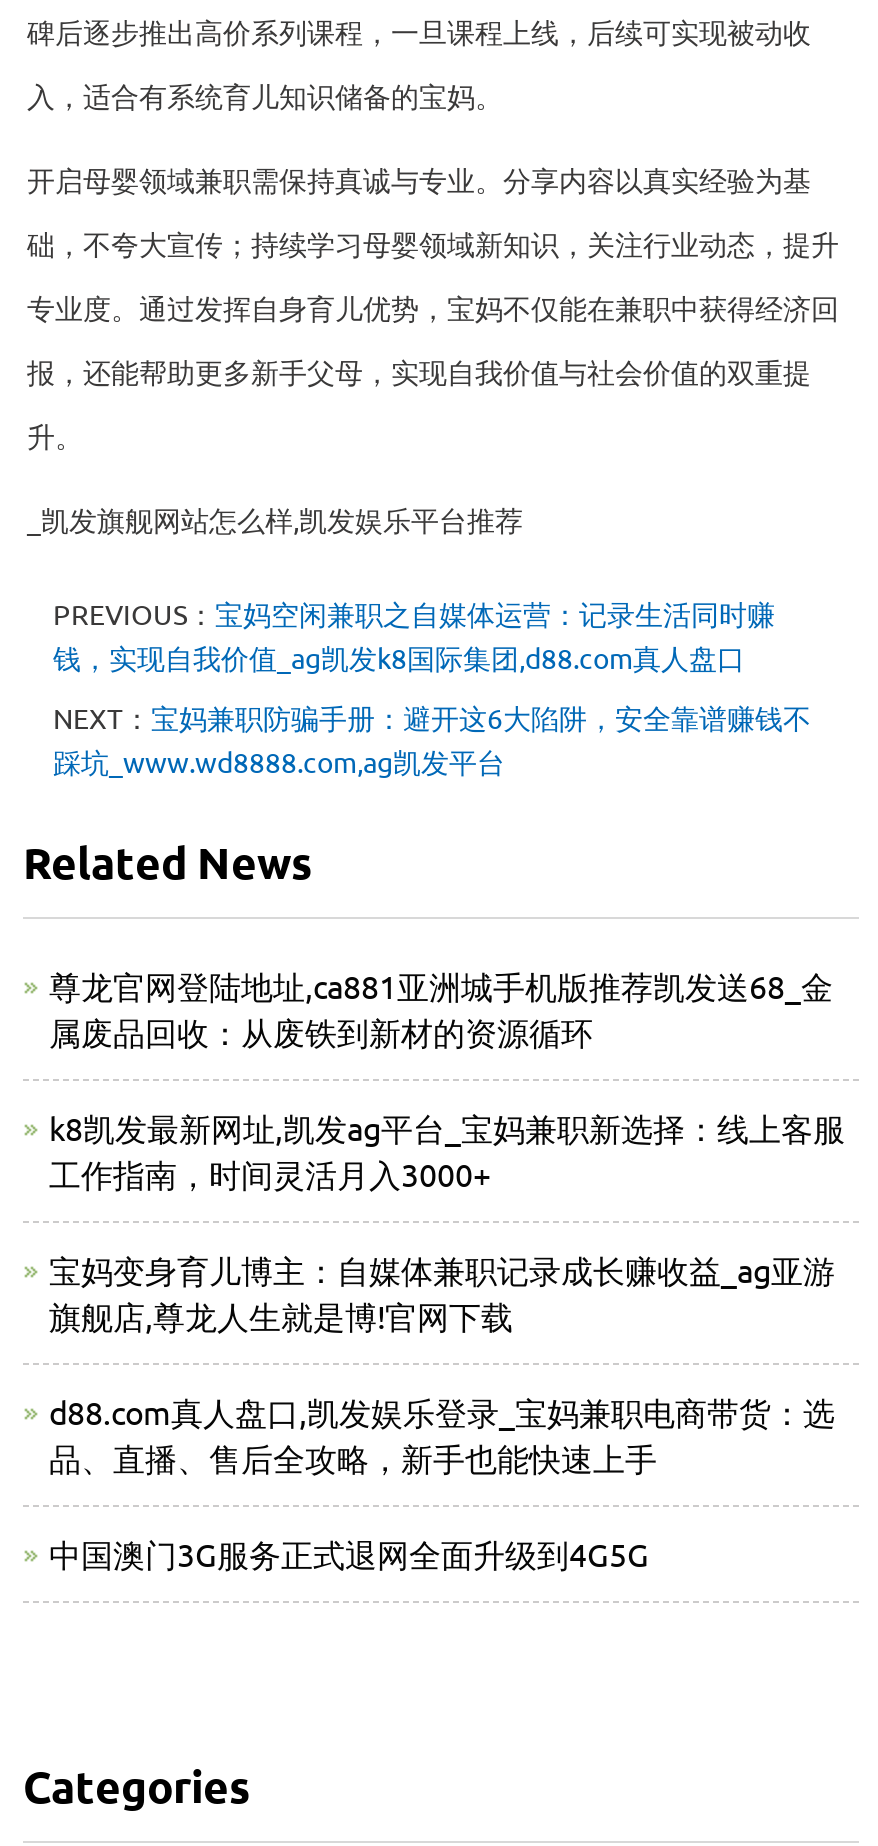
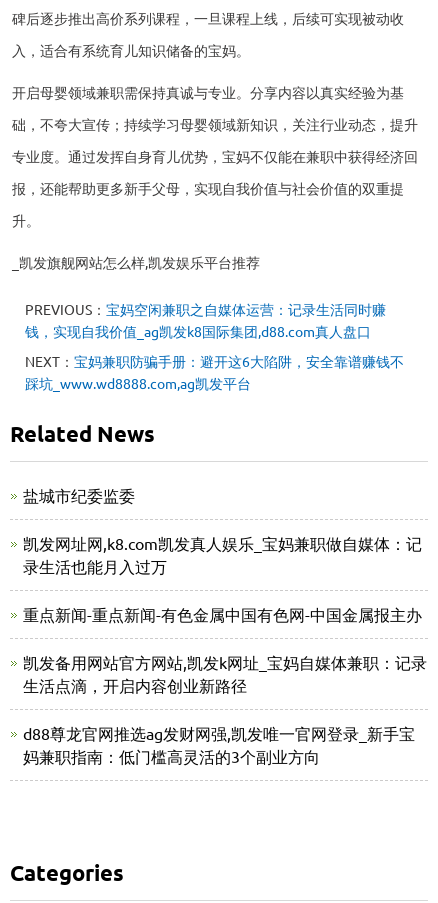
- 尊龙官网登陆地址,ca881亚洲城手机版推荐凯发送68_金
- 属废品回收：从废铁到新材的资源循环
+ 盐城市纪委监委

- k8凯发最新网址,凯发ag平台_宝妈兼职新选择：线上客服
- 工作指南，时间灵活月入3000+
+ 凯发网址网,k8.com凯发真人娱乐_宝妈兼职做自媒体：记
+ 录生活也能月入过万

- 宝妈变身育儿博主：自媒体兼职记录成长赚收益_ag亚游
- 旗舰店,尊龙人生就是博!官网下载
+ 重点新闻-重点新闻-有色金属中国有色网-中国金属报主办

- d88.com真人盘口,凯发娱乐登录_宝妈兼职电商带货：选
- 品、直播、售后全攻略，新手也能快速上手
+ 凯发备用网站官方网站,凯发k网址_宝妈自媒体兼职：记录
+ 生活点滴，开启内容创业新路径

- 中国澳门3G服务正式退网全面升级到4G5G
+ d88尊龙官网推选ag发财网强,凯发唯一官网登录_新手宝
+ 妈兼职指南：低门槛高灵活的3个副业方向
